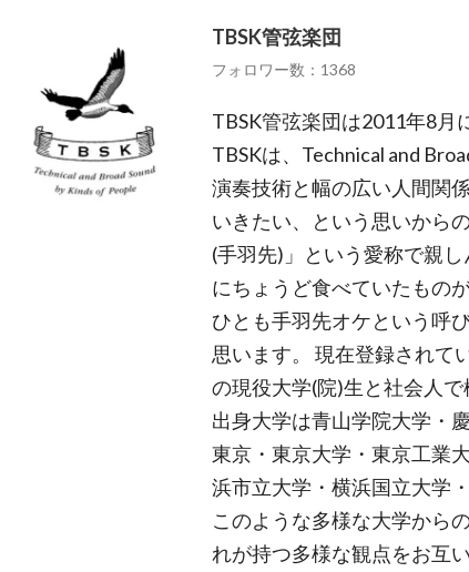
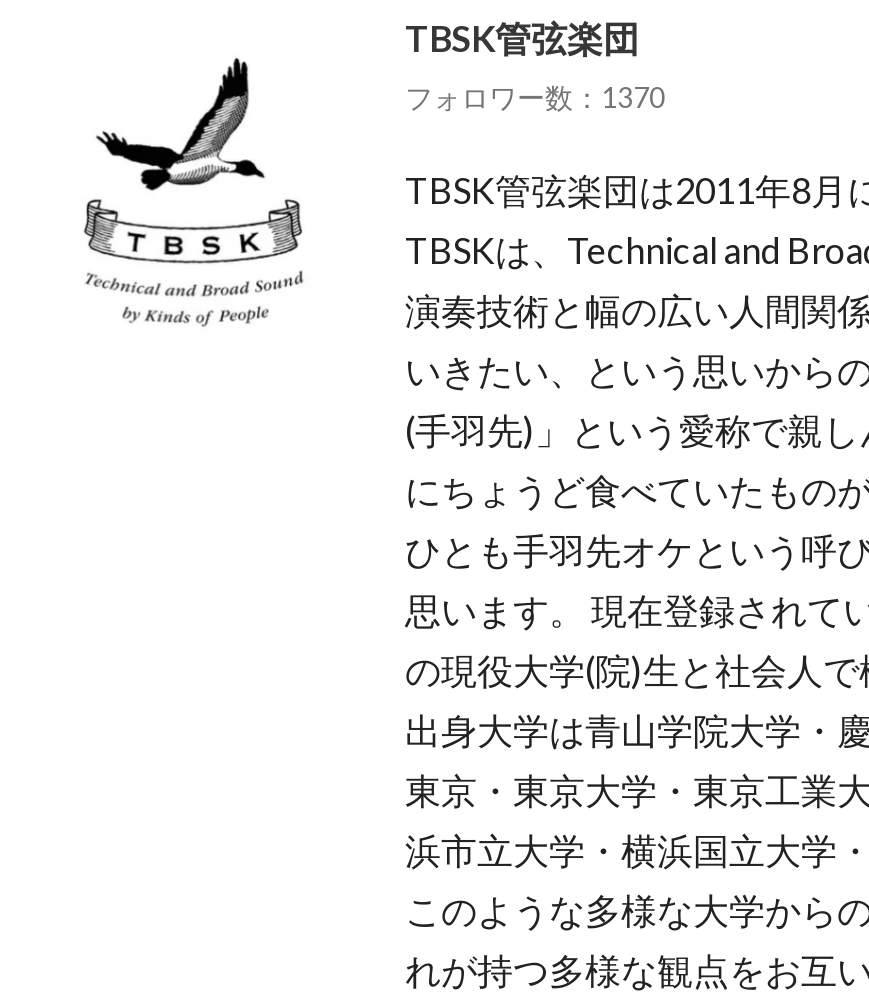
- フォロワー数：1368
+ フォロワー数：1370
